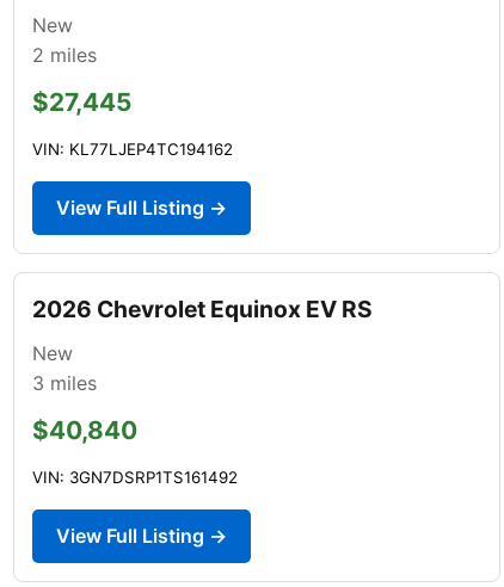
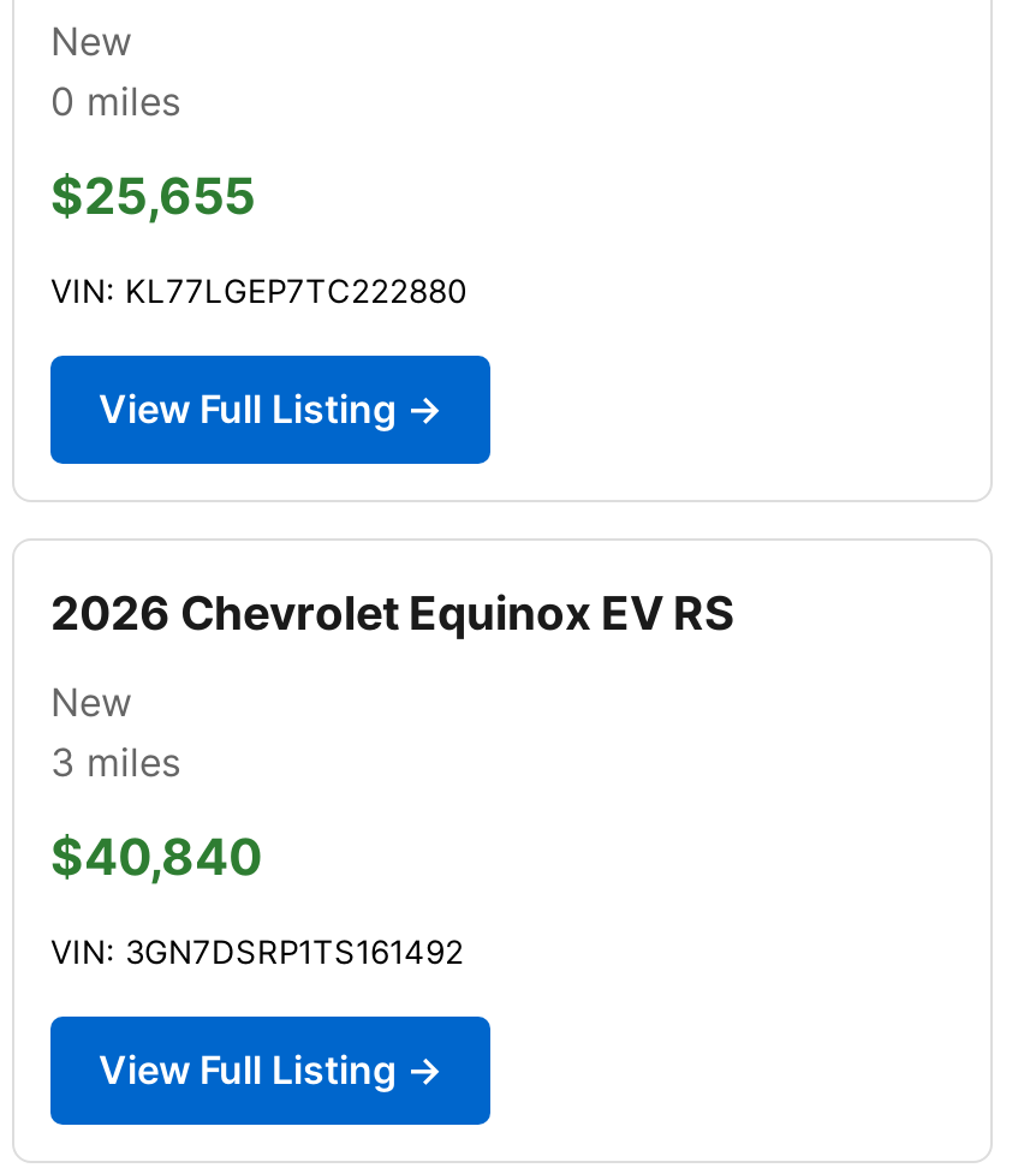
- 2 miles
+ 0 miles

- $27,445
+ $25,655

- VIN: KL77LJEP4TC194162
+ VIN: KL77LGEP7TC222880
